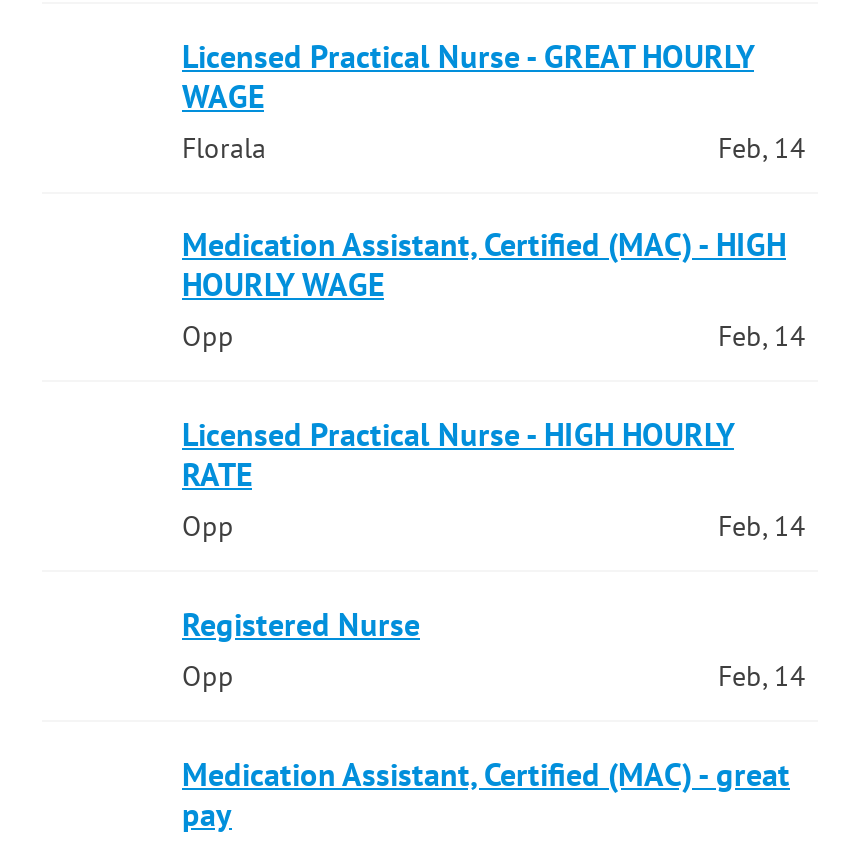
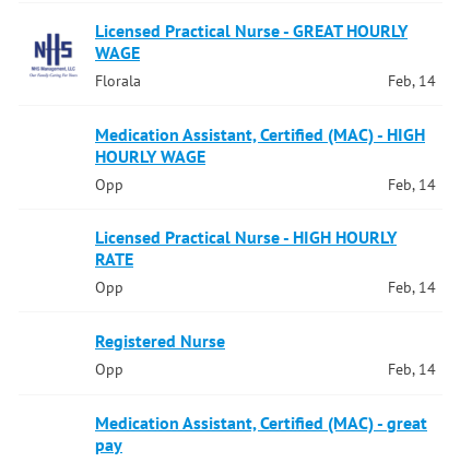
+ [image]
